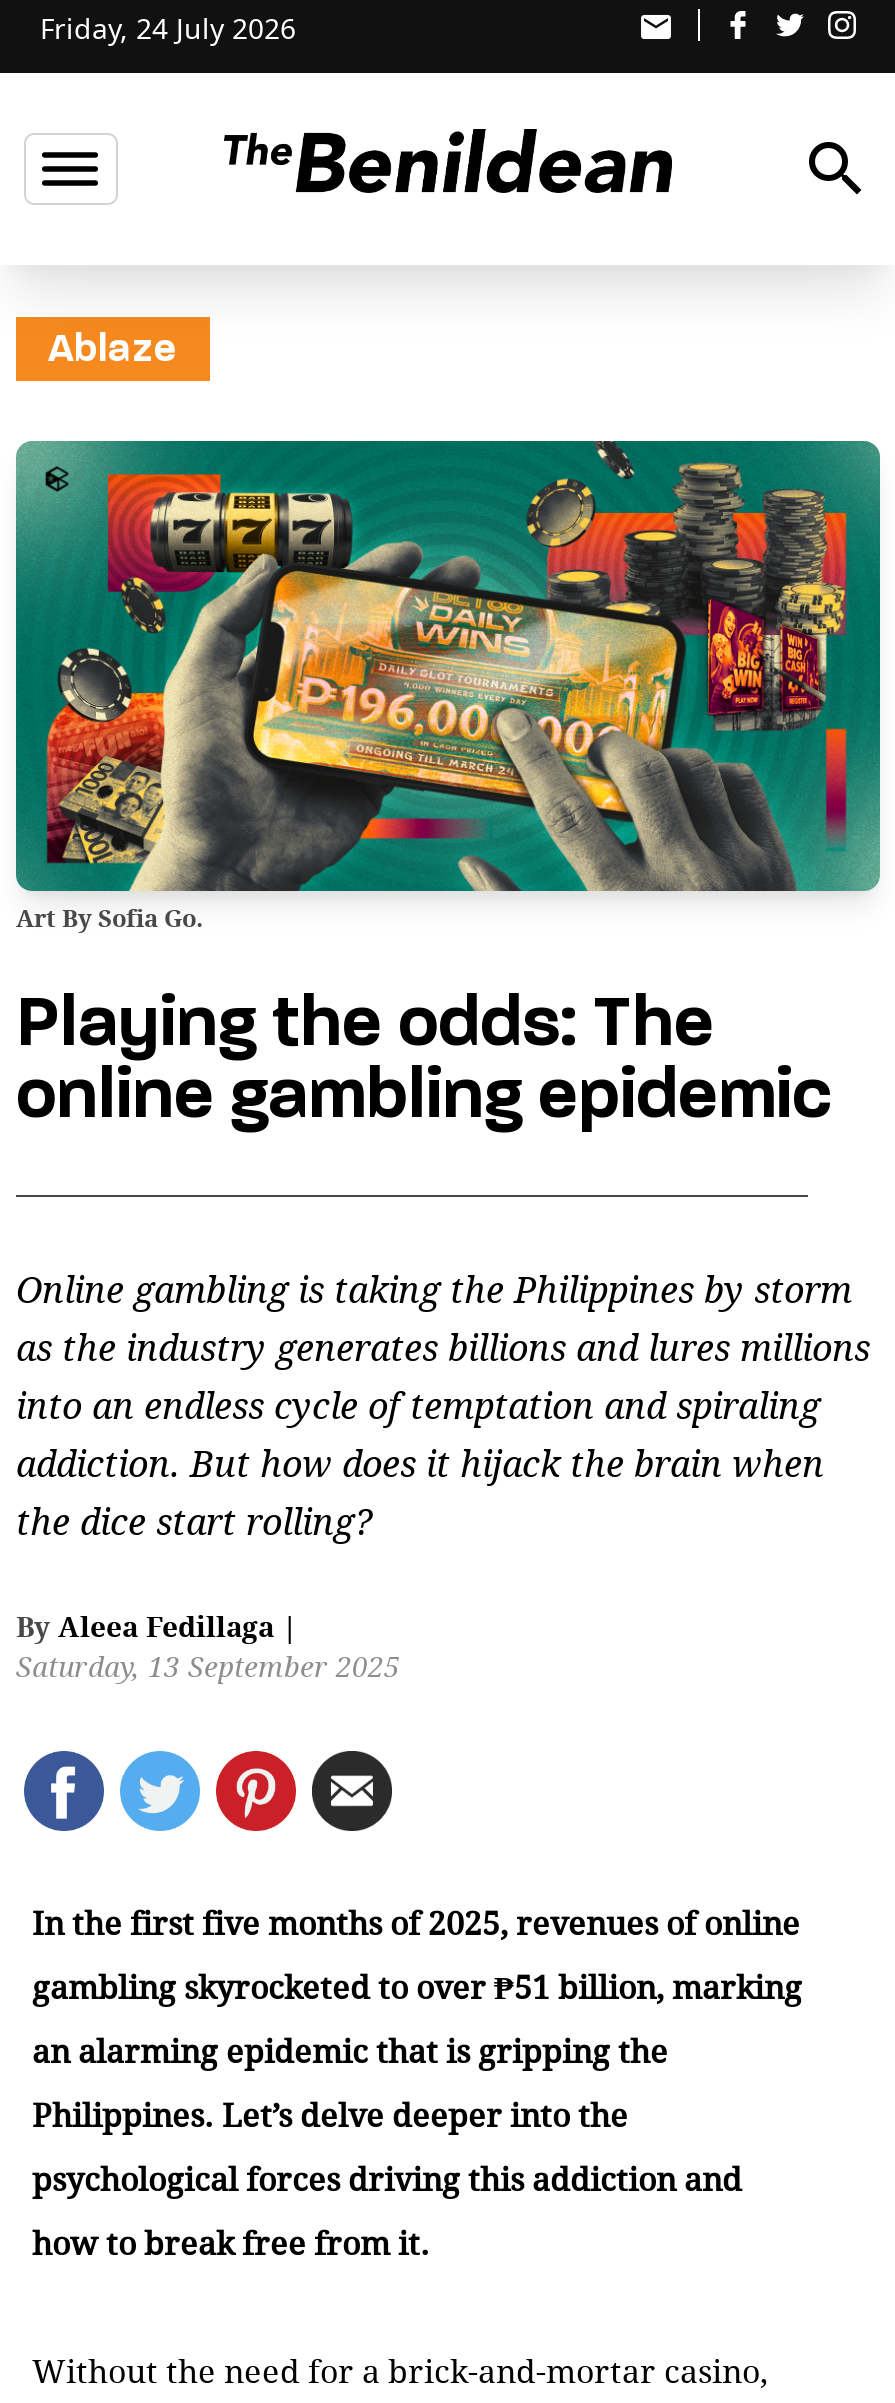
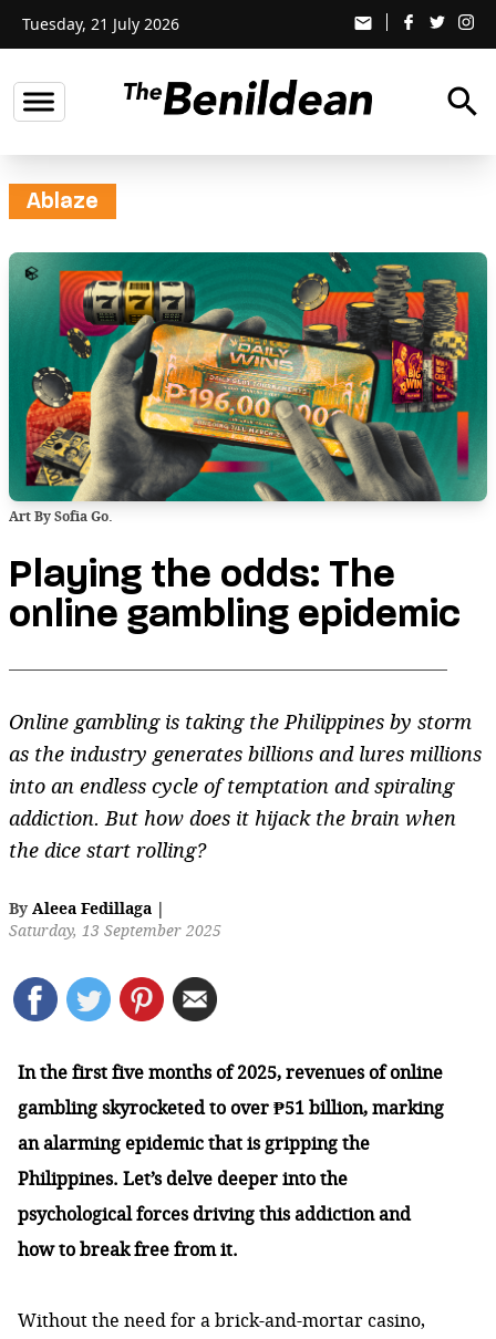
- Friday, 24 July 2026
+ Tuesday, 21 July 2026
